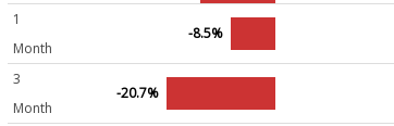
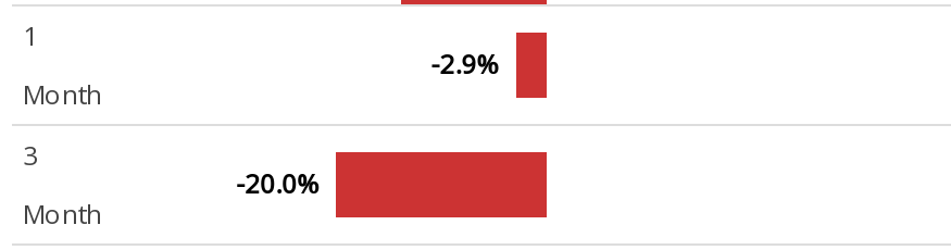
- -8.5%
+ -2.9%

- -20.7%
+ -20.0%
